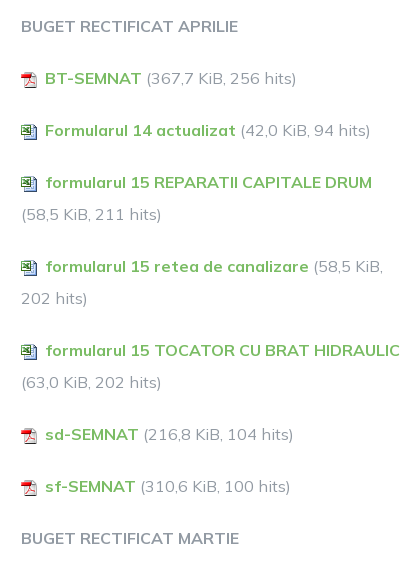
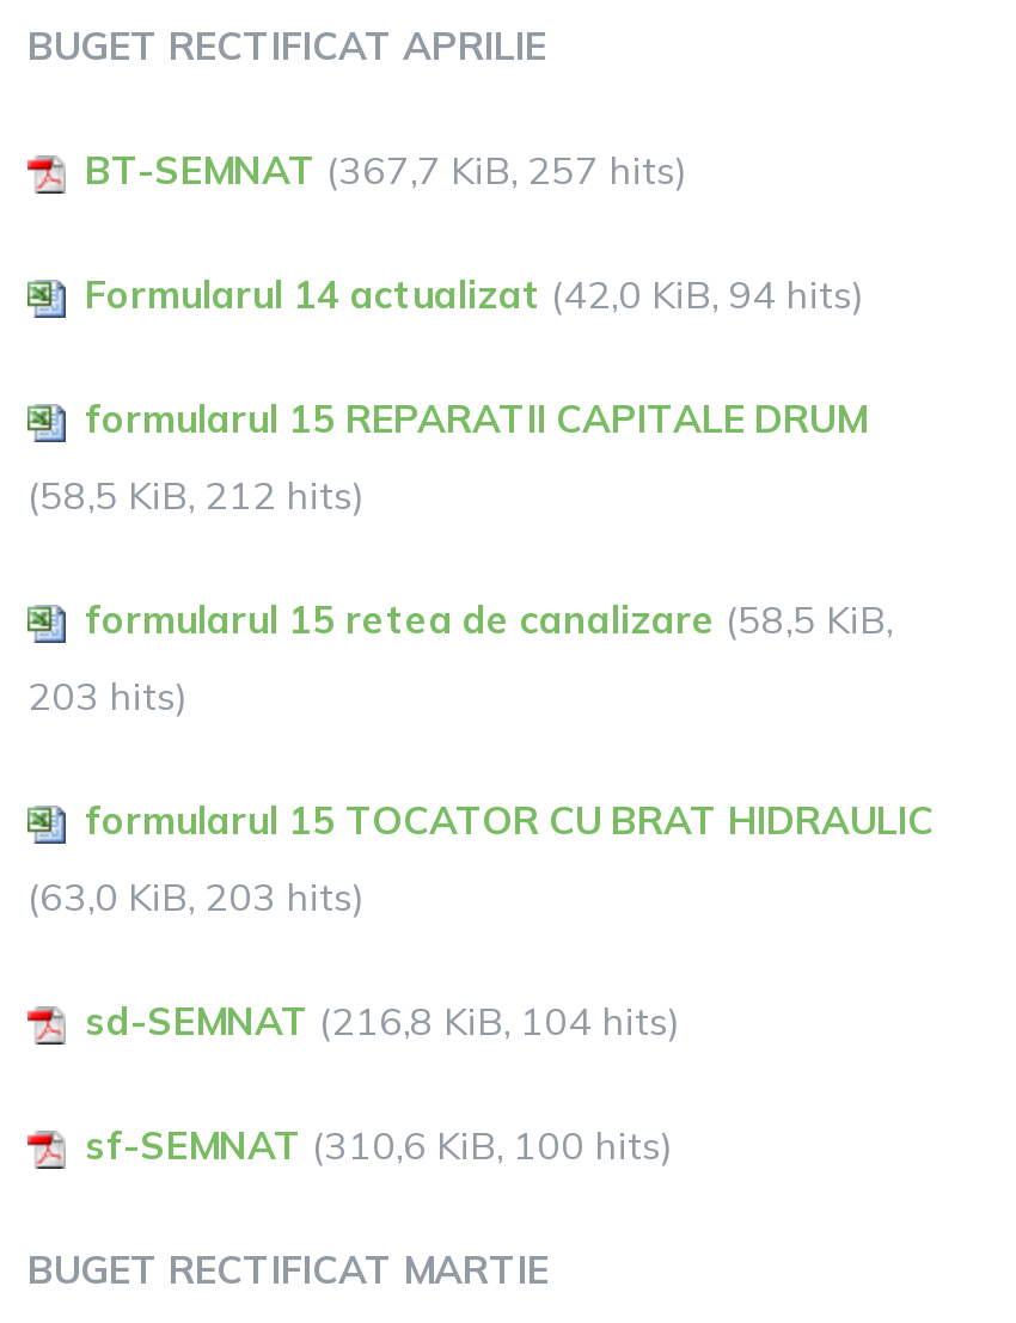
- BT-SEMNAT (367,7 KiB, 256 hits)
+ BT-SEMNAT (367,7 KiB, 257 hits)

- (58,5 KiB, 211 hits)
+ (58,5 KiB, 212 hits)

- 202 hits)
+ 203 hits)

- (63,0 KiB, 202 hits)
+ (63,0 KiB, 203 hits)
